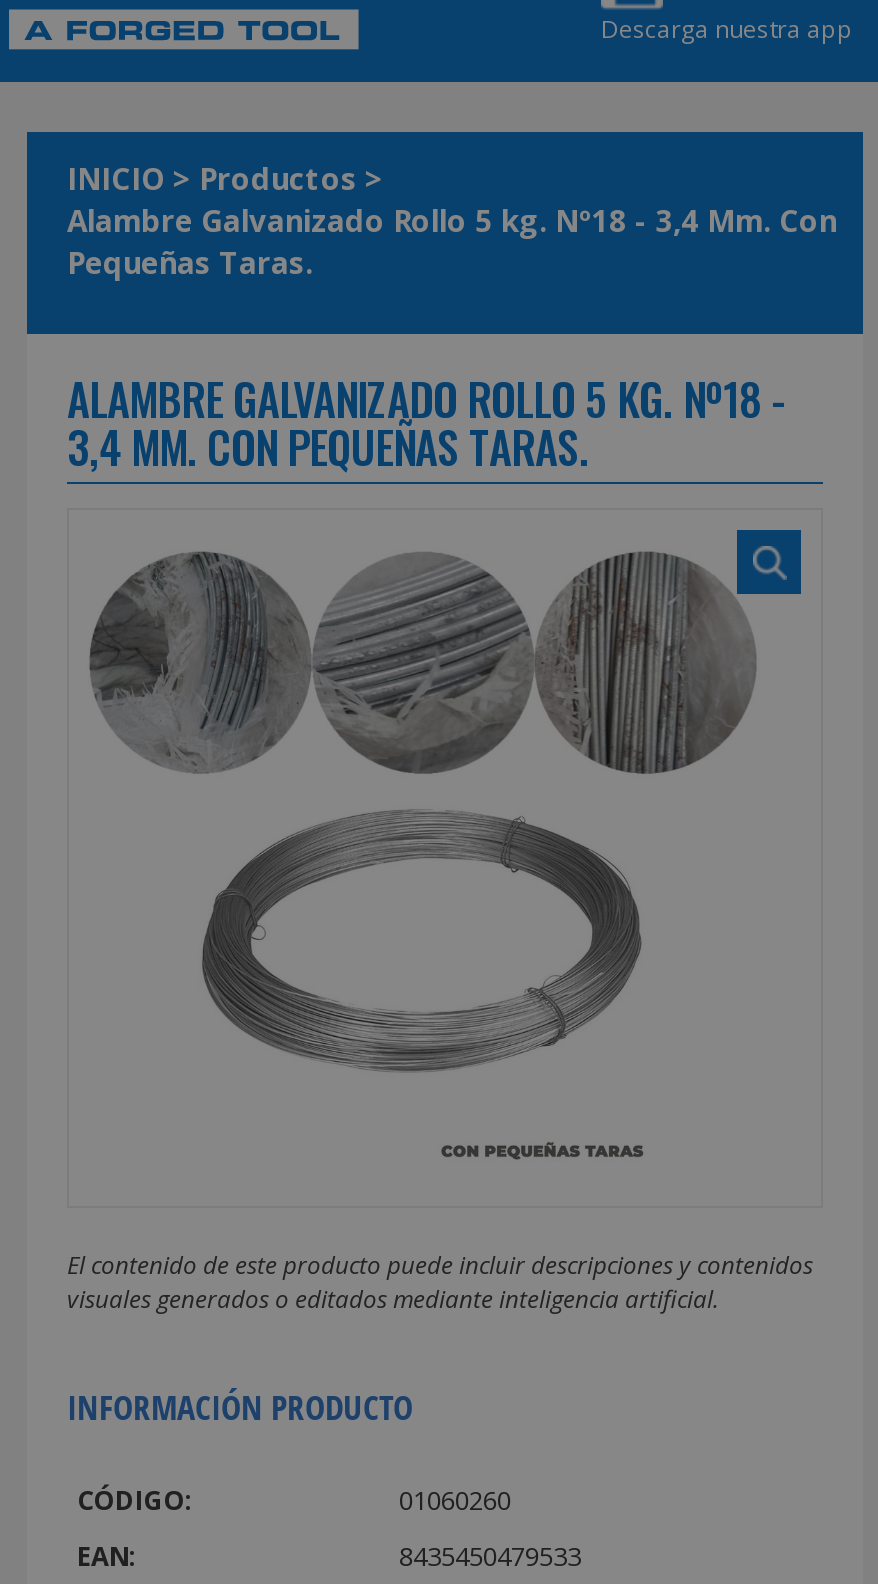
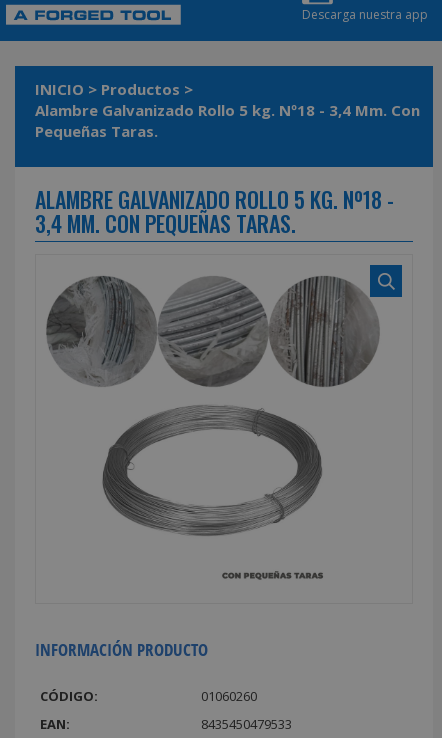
- El contenido de este producto puede incluir descripciones y contenidos
- visuales generados o editados mediante inteligencia artificial.
